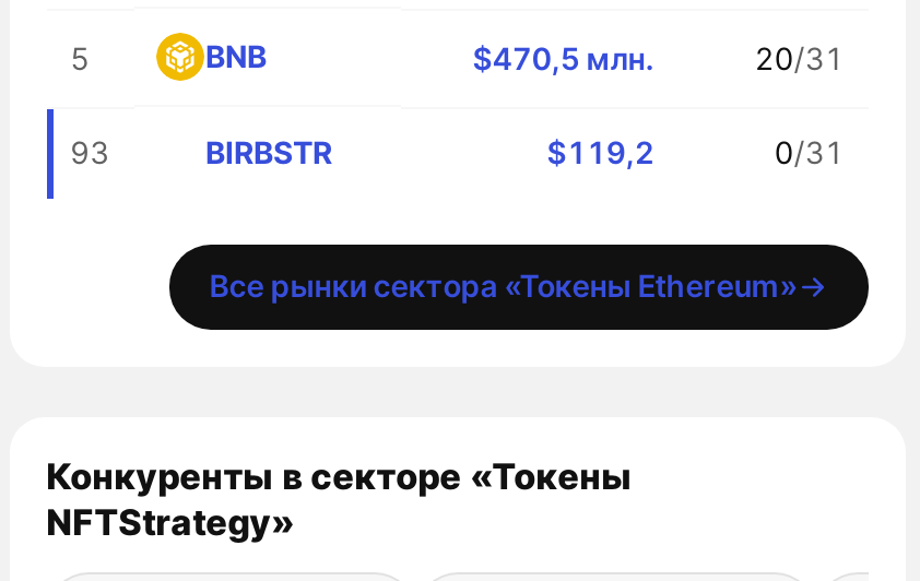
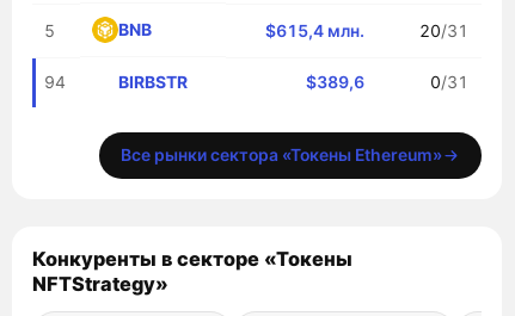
- $470,5 млн.
+ $615,4 млн.

- 93
+ 94

- $119,2
+ $389,6
